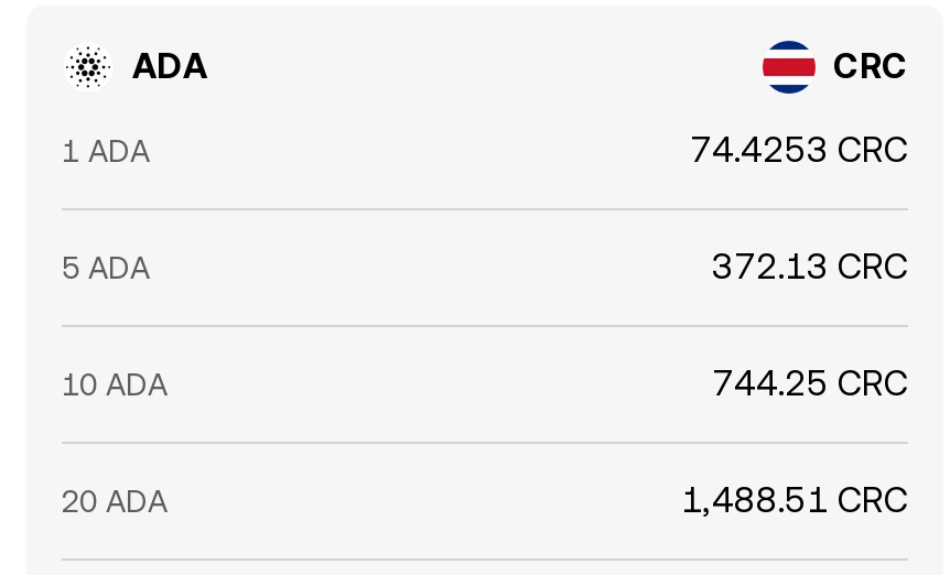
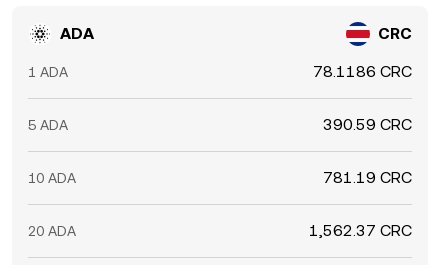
- 74.4253 CRC
+ 78.1186 CRC

- 372.13 CRC
+ 390.59 CRC

- 744.25 CRC
+ 781.19 CRC

- 1,488.51 CRC
+ 1,562.37 CRC
